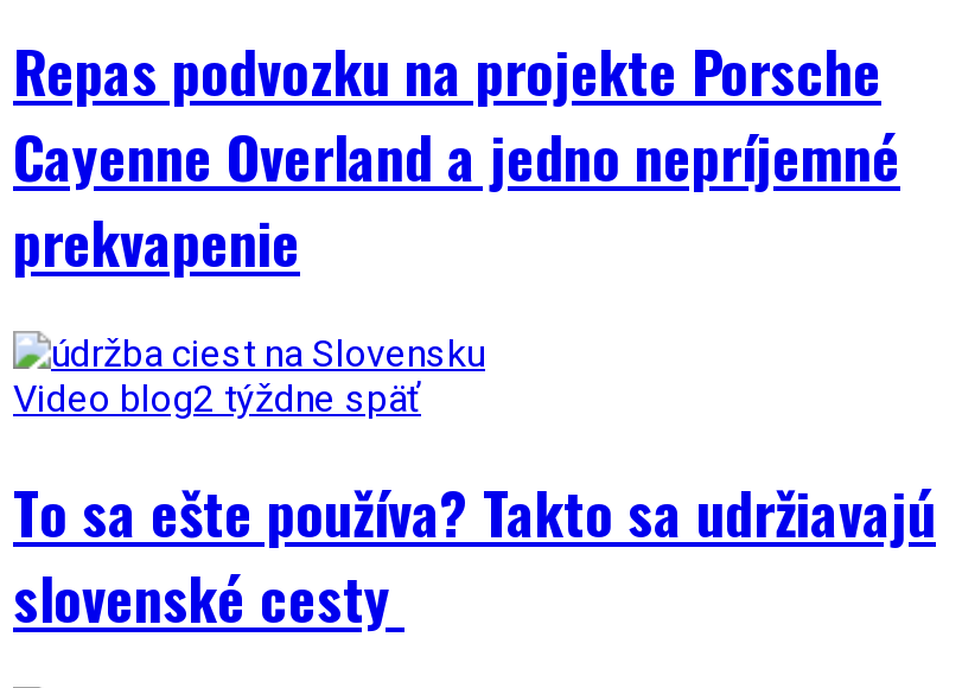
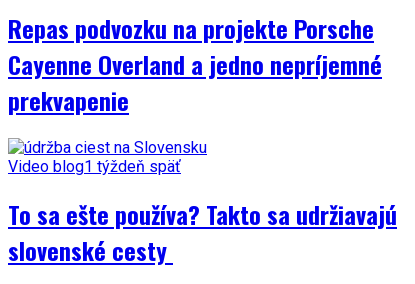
- Video blog2 týždne späť
+ Video blog1 týždeň späť
